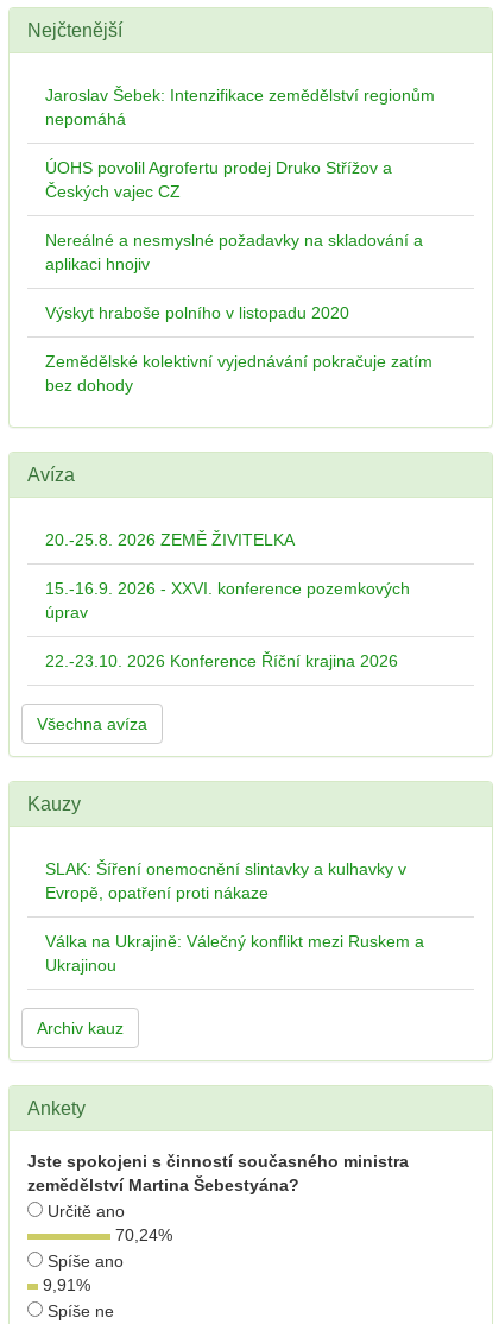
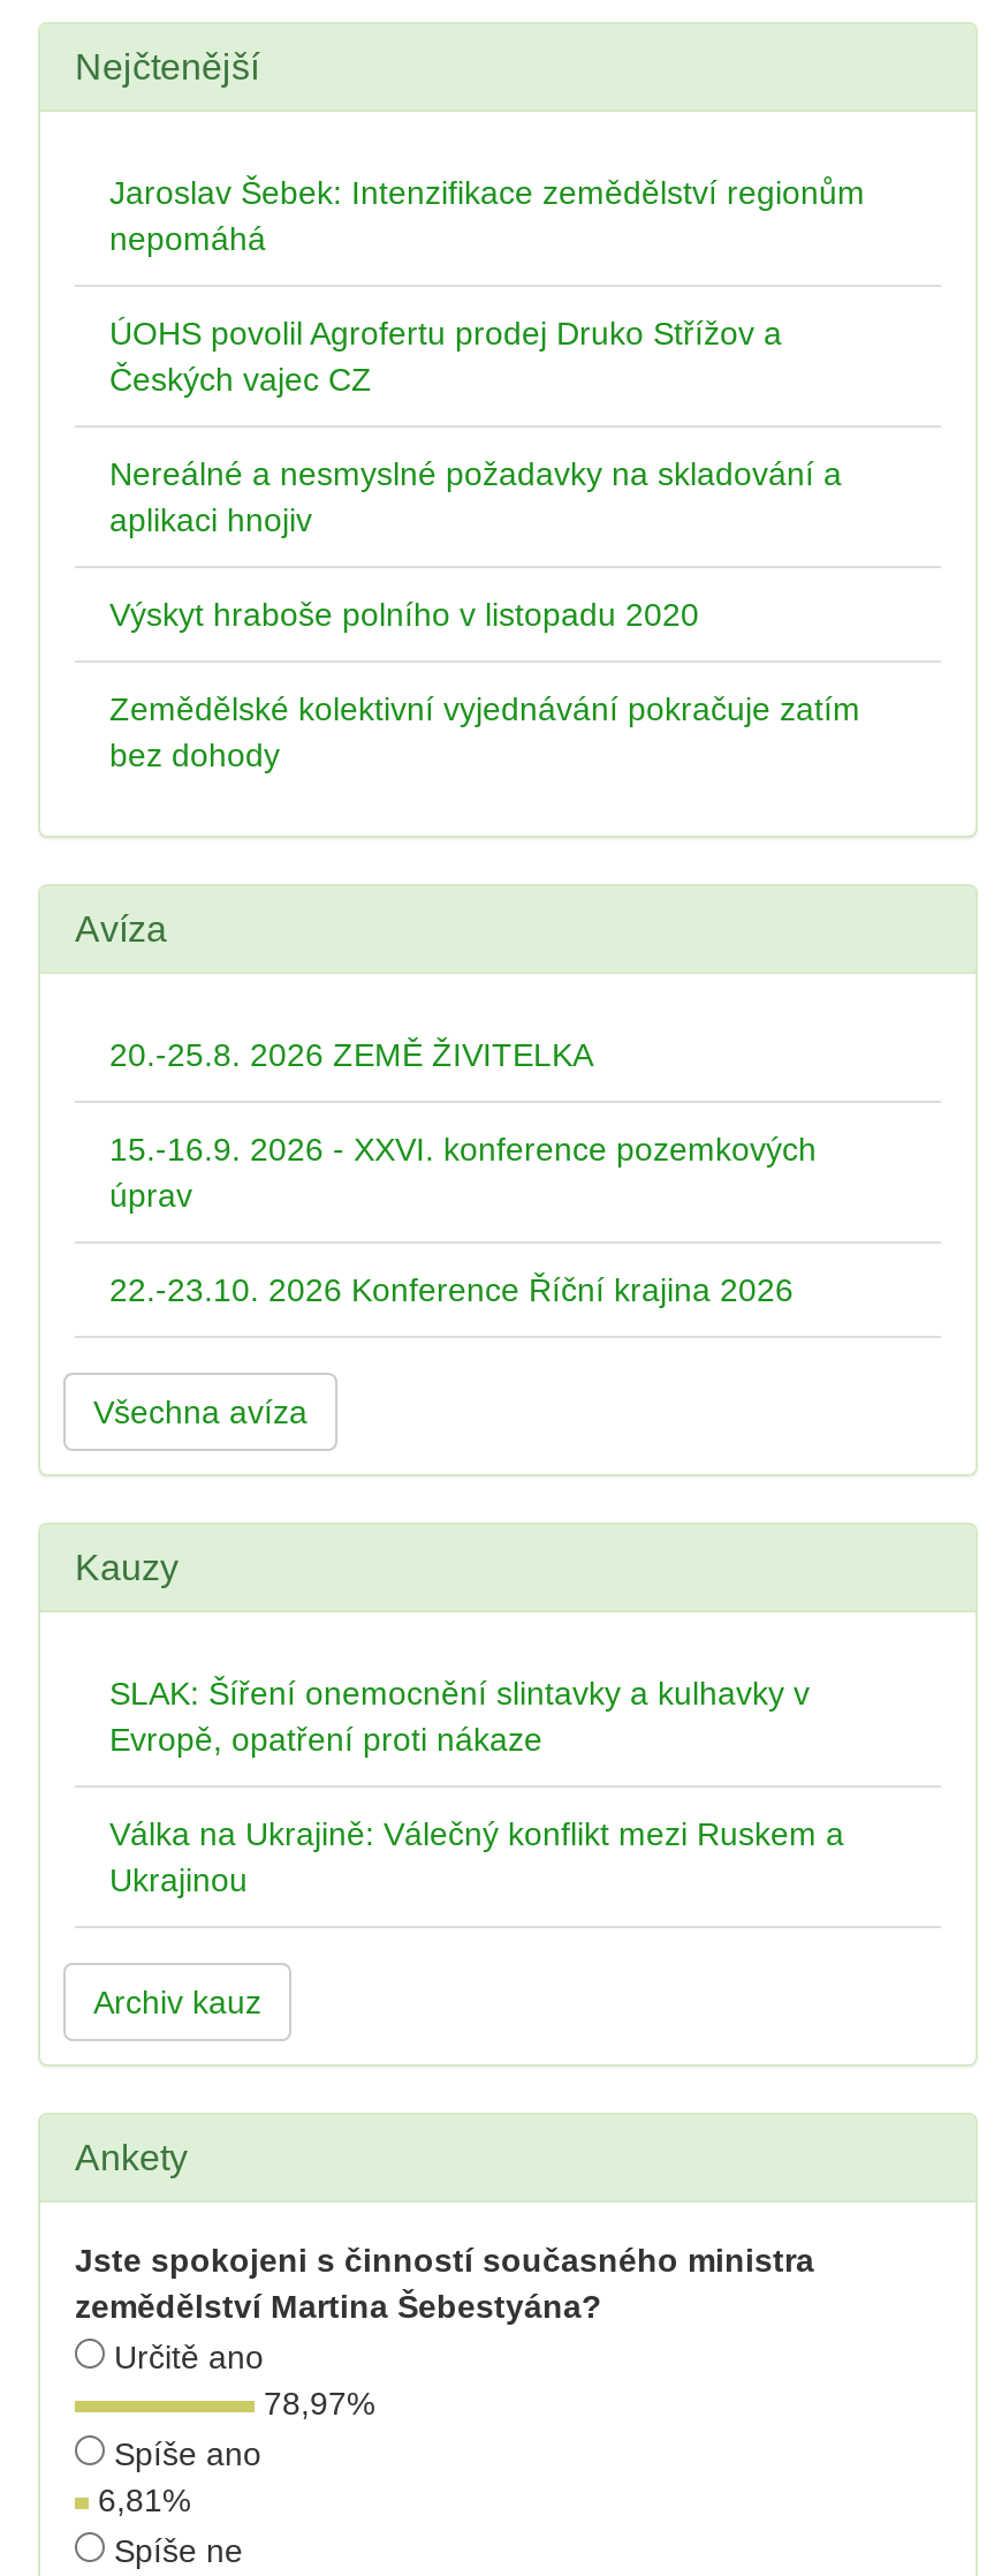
- 70,24%
+ 78,97%

- 9,91%
+ 6,81%
